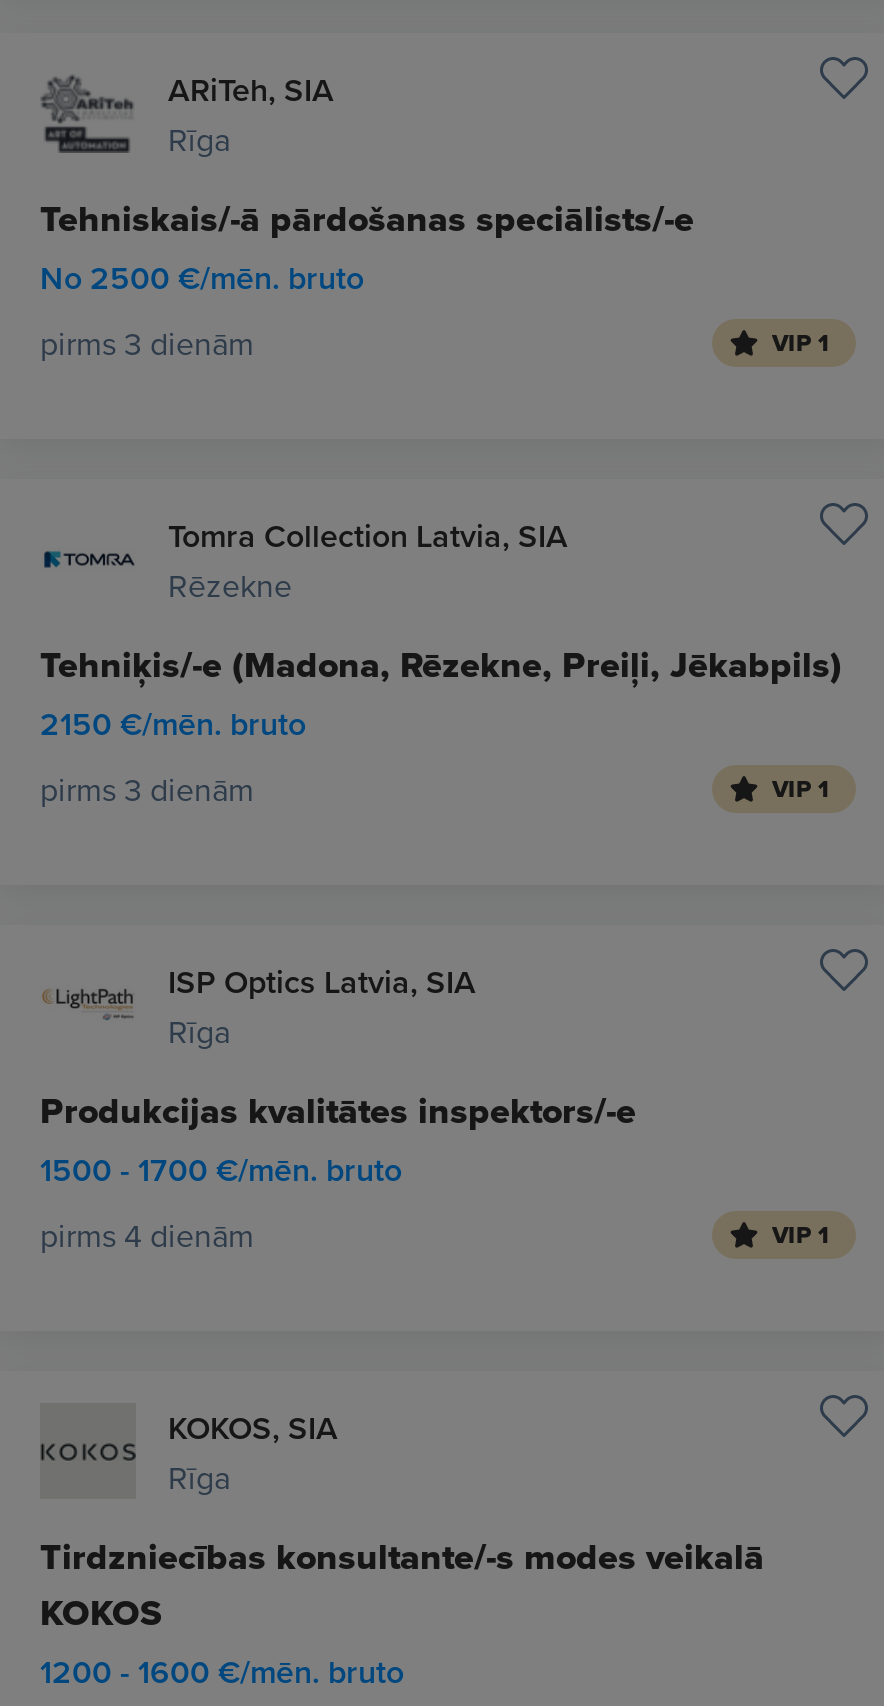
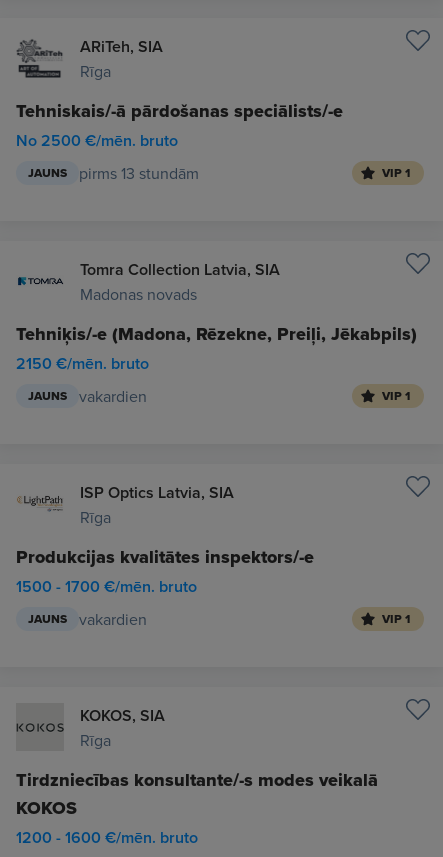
- pirms 3 dienām
+ JAUNS
+ pirms 13 stundām

- Rēzekne
+ Madonas novads

- pirms 3 dienām
+ JAUNS
+ vakardien

- pirms 4 dienām
+ JAUNS
+ vakardien
